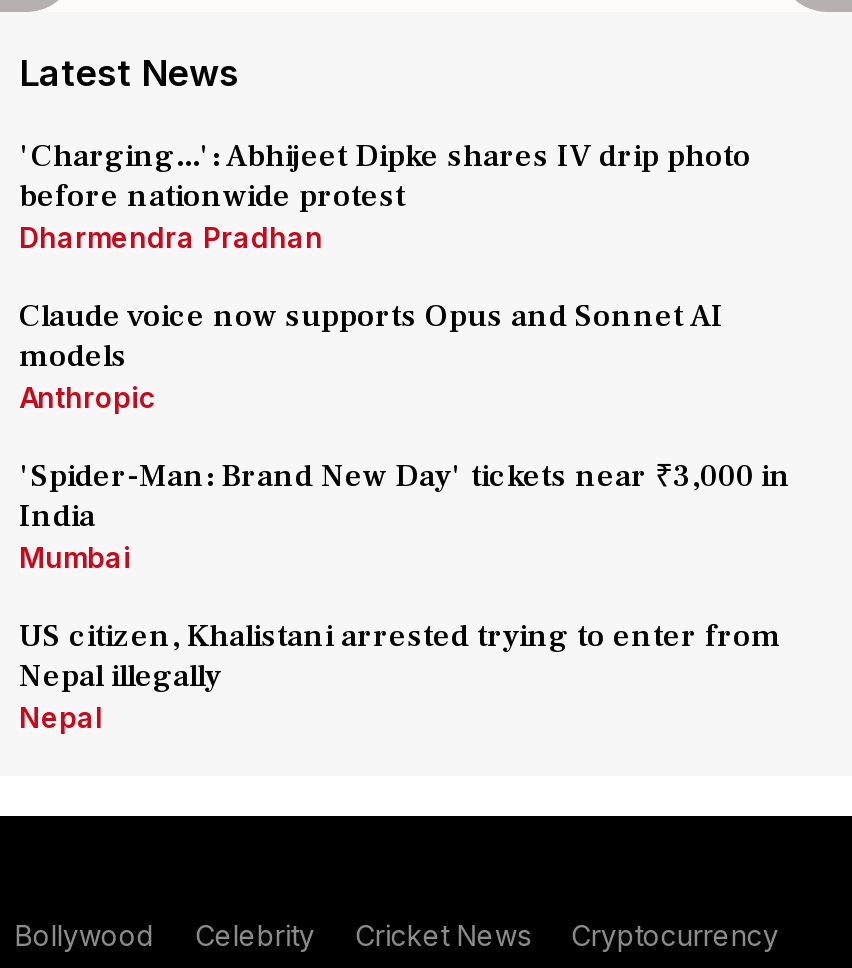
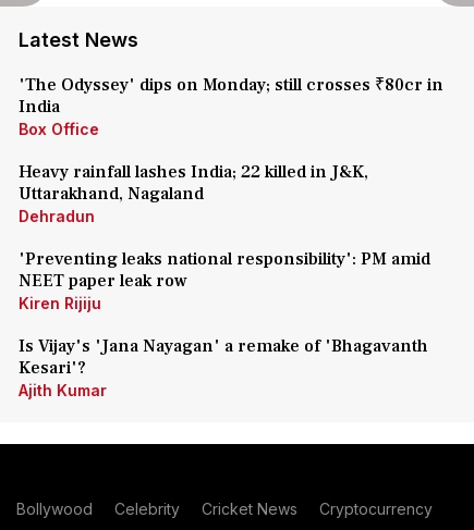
- 'Charging...': Abhijeet Dipke shares IV drip photo
- before nationwide protest
- Dharmendra Pradhan
- Claude voice now supports Opus and Sonnet AI
- models
- Anthropic
- 'Spider-Man: Brand New Day' tickets near ₹3,000 in
+ 'The Odyssey' dips on Monday; still crosses ₹80cr in

moved up: India

- Mumbai
- US citizen, Khalistani arrested trying to enter from
- Nepal illegally
- Nepal
+ Box Office
+ Heavy rainfall lashes India; 22 killed in J&K,
+ Uttarakhand, Nagaland
+ Dehradun
+ 'Preventing leaks national responsibility': PM amid
+ NEET paper leak row
+ Kiren Rijiju
+ Is Vijay's 'Jana Nayagan' a remake of 'Bhagavanth
+ Kesari'?
+ Ajith Kumar
